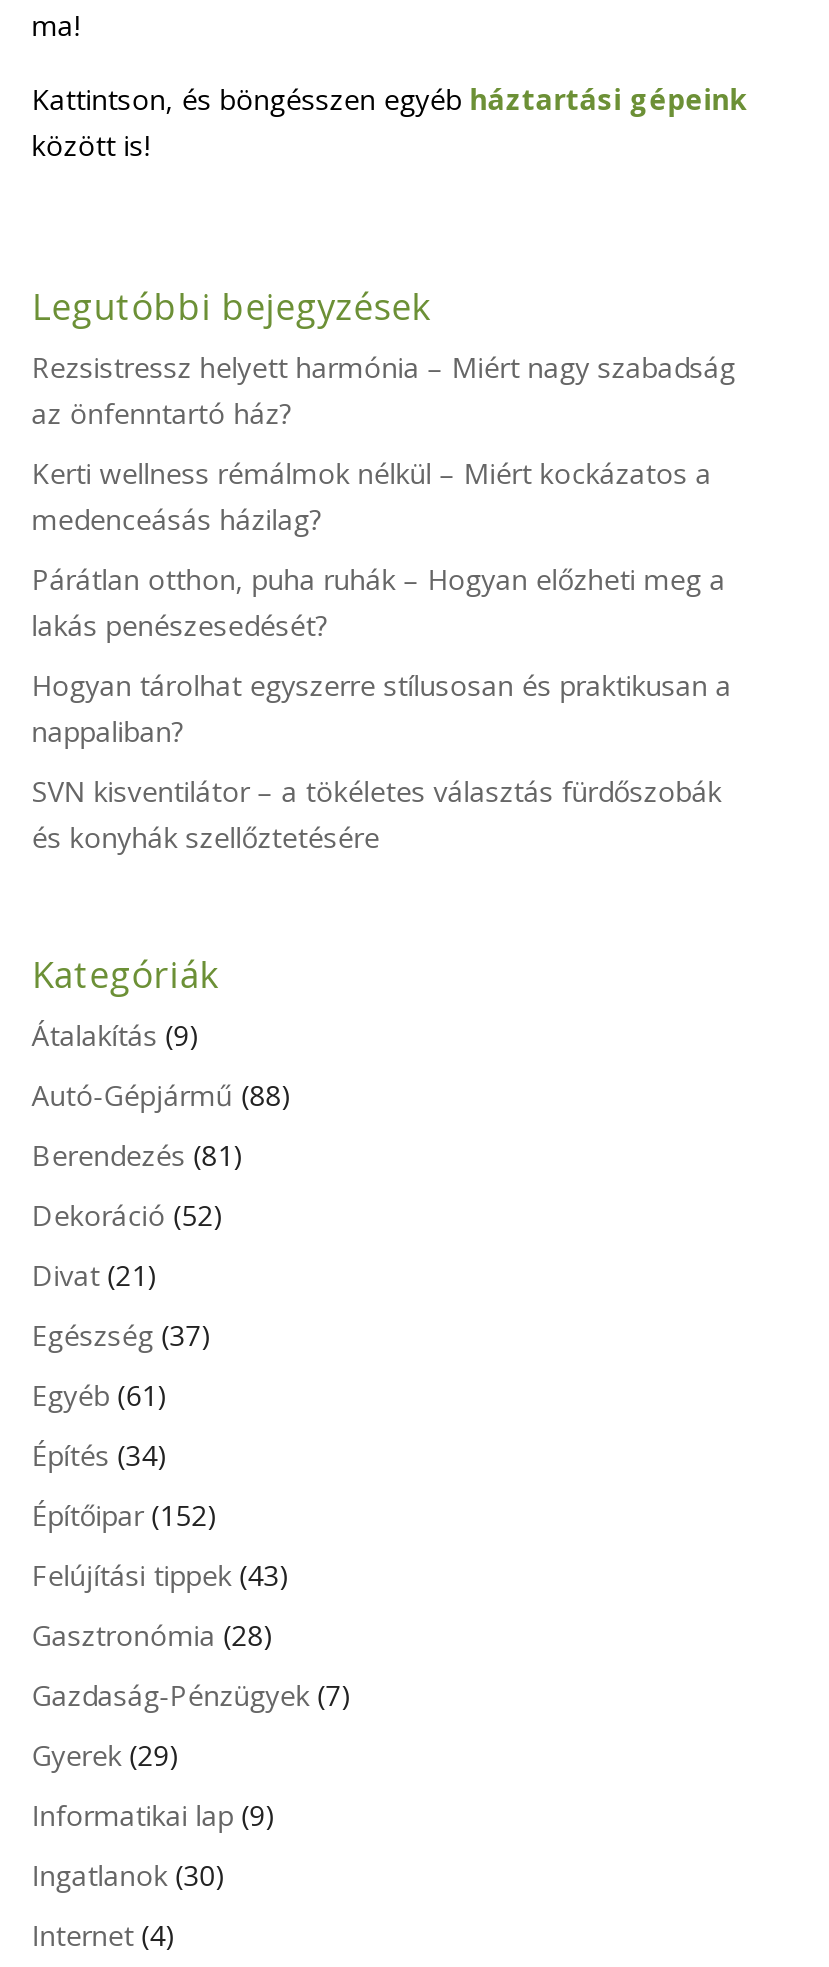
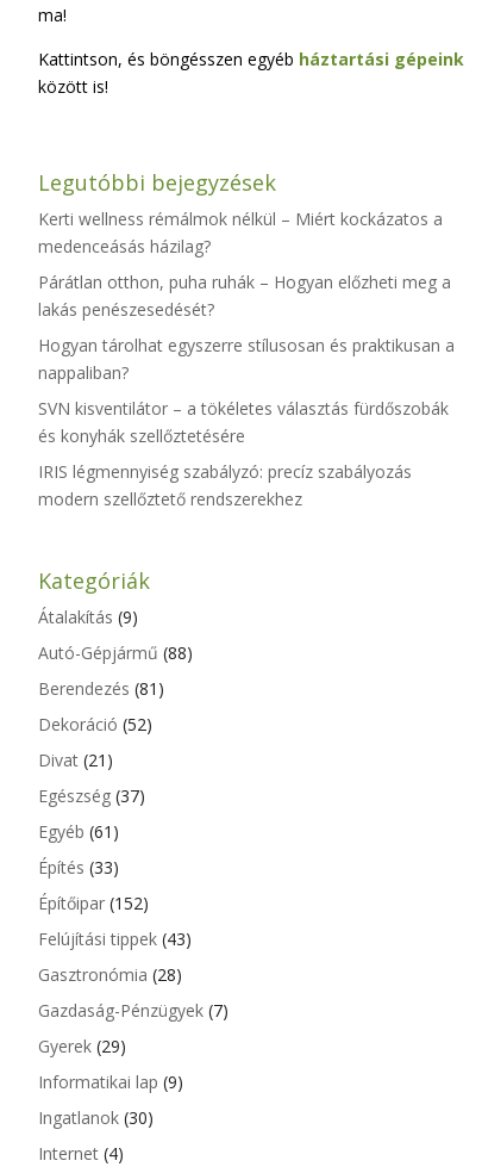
- Rezsistressz helyett harmónia – Miért nagy szabadság
- az önfenntartó ház?

moved up: Kerti wellness rémálmok nélkül – Miért kockázatos a | medenceásás házilag? | Párátlan otthon, puha ruhák – Hogyan előzheti meg a | lakás penészesedését? | Hogyan tárolhat egyszerre stílusosan és praktikusan a | nappaliban? | SVN kisventilátor – a tökéletes választás fürdőszobák | és konyhák szellőztetésére

+ IRIS légmennyiség szabályzó: precíz szabályozás
+ modern szellőztető rendszerekhez

- Építés (34)
+ Építés (33)
